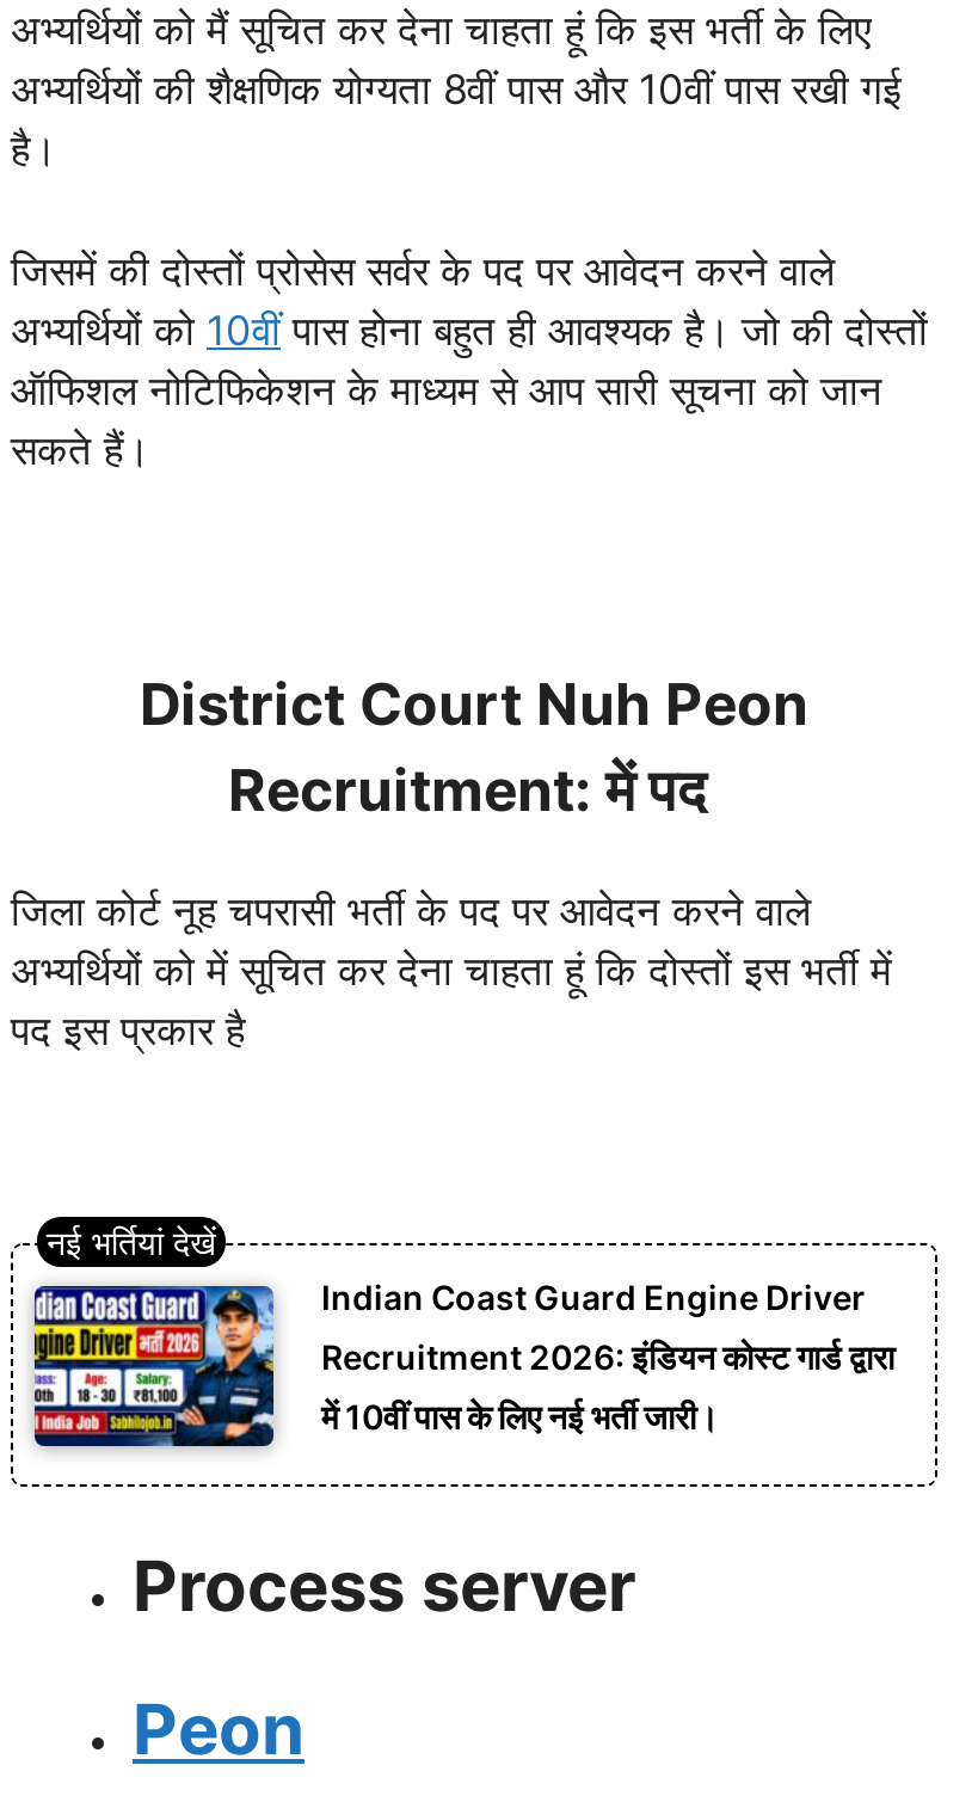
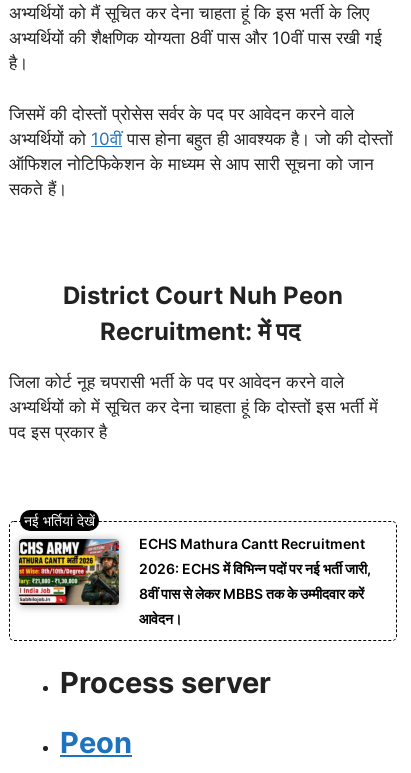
- [image]
- Indian Coast Guard Engine Driver
- Recruitment 2026: इंडियन कोस्ट गार्ड द्वारा
- में 10वीं पास के लिए नई भर्ती जारी।
+ [image]
+ ECHS Mathura Cantt Recruitment
+ 2026: ECHS में विभिन्न पदों पर नई भर्ती जारी,
+ 8वीं पास से लेकर MBBS तक के उम्मीदवार करें
+ आवेदन।
